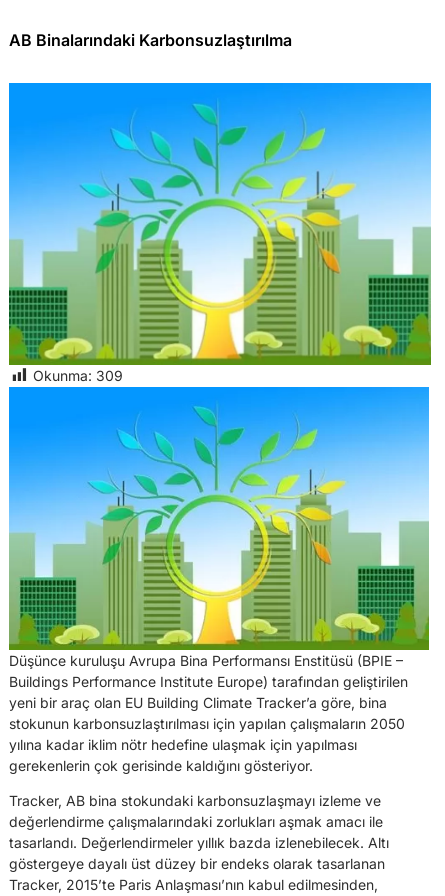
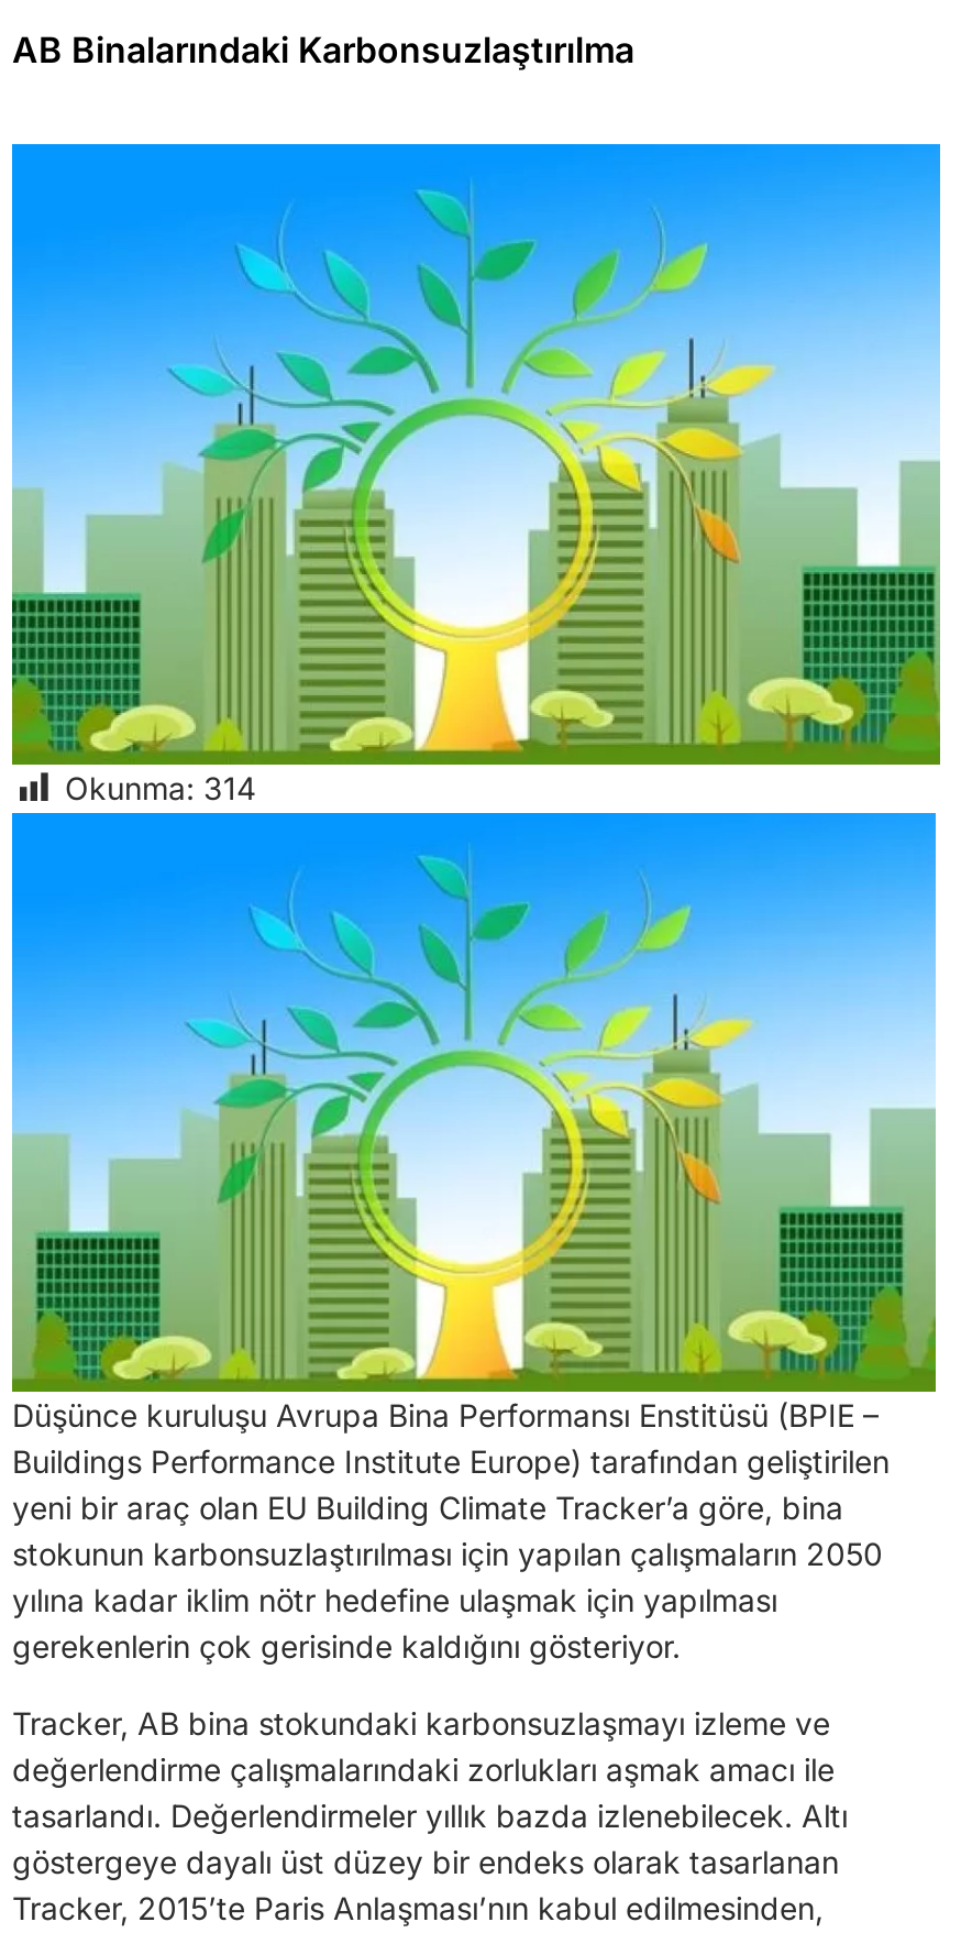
- Okunma: 309
+ Okunma: 314
